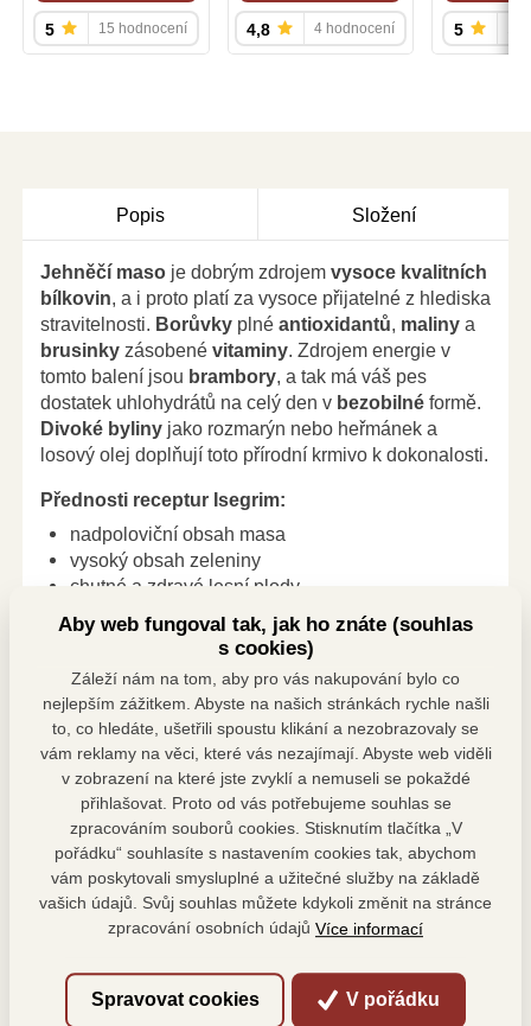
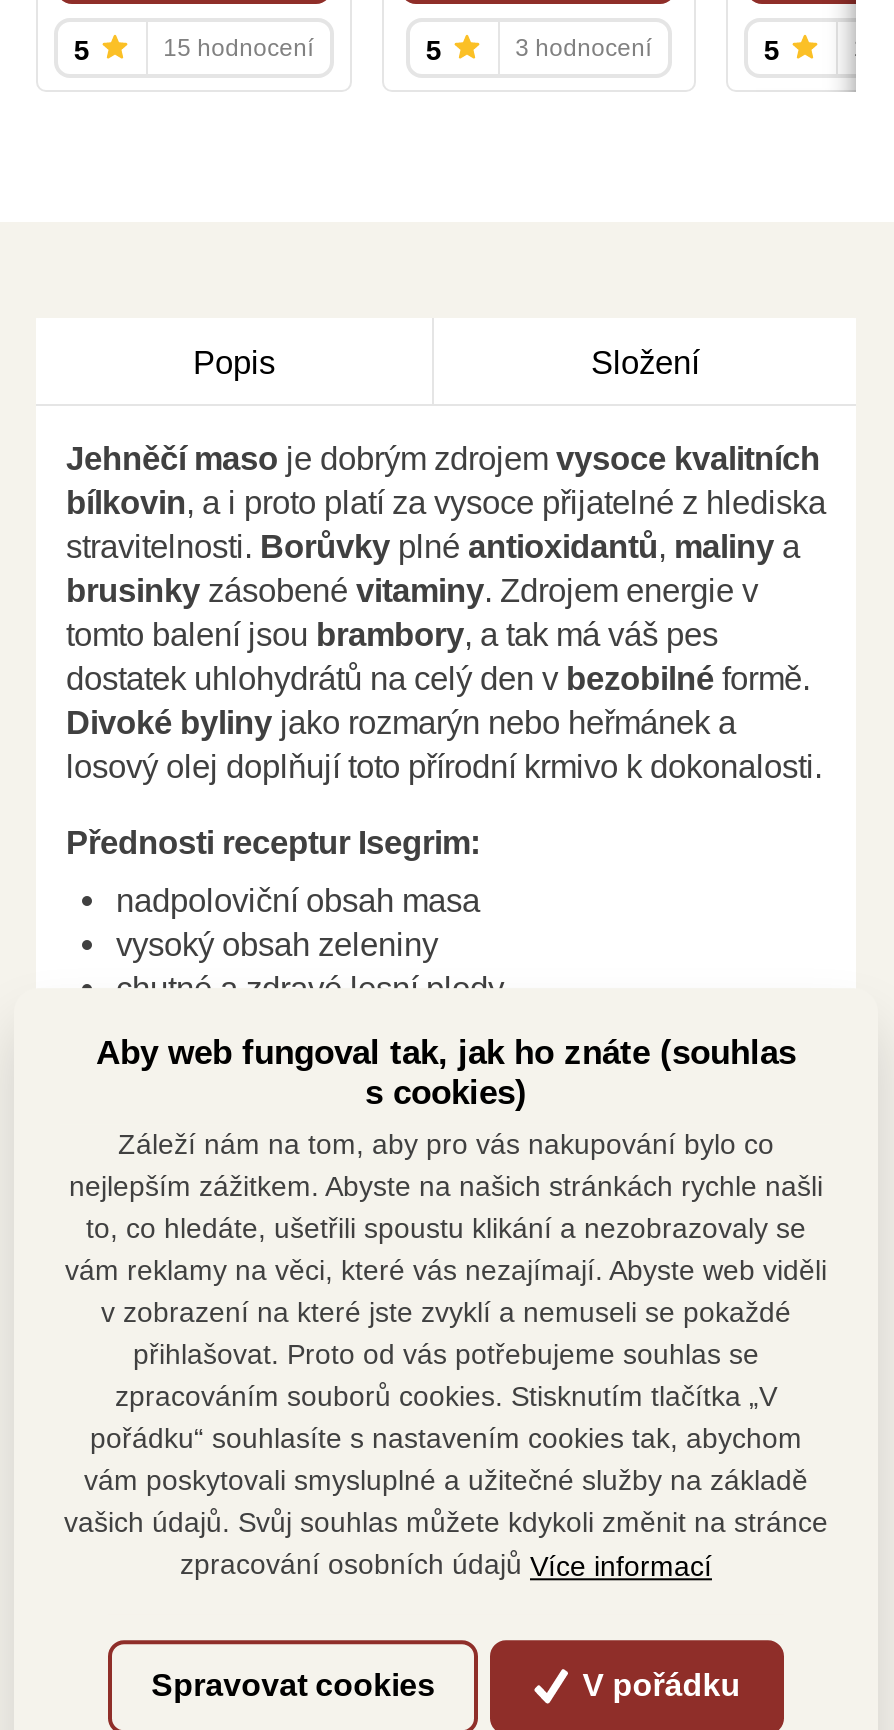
- 4,8
+ 5

- 4 hodnocení
+ 3 hodnocení
